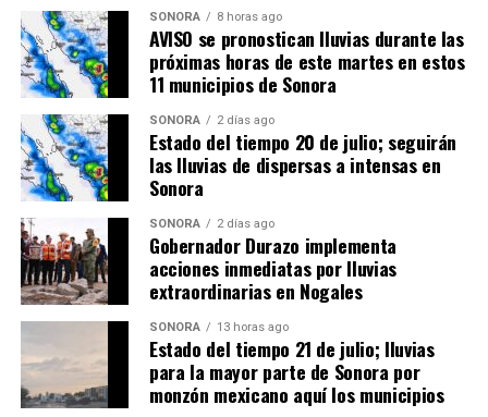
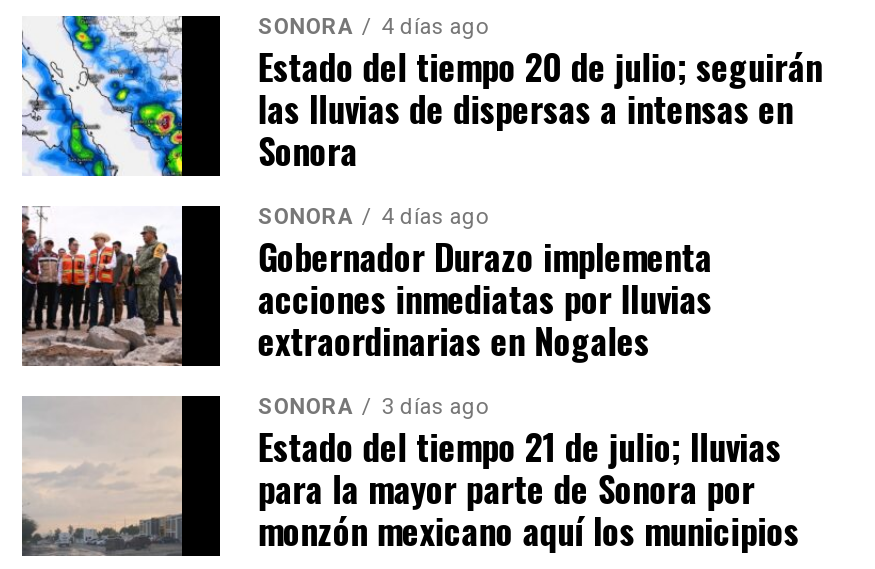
- 8 horas ago
- AVISO se pronostican lluvias durante las
- próximas horas de este martes en estos
- 11 municipios de Sonora
- SONORA
- 2 días ago
+ 4 días ago

- SONORA 2 días ago
+ SONORA 4 días ago

- SONORA 13 horas ago
+ SONORA 3 días ago
